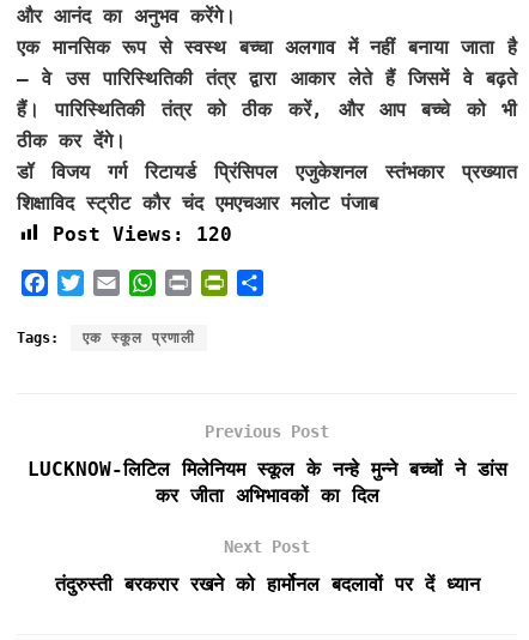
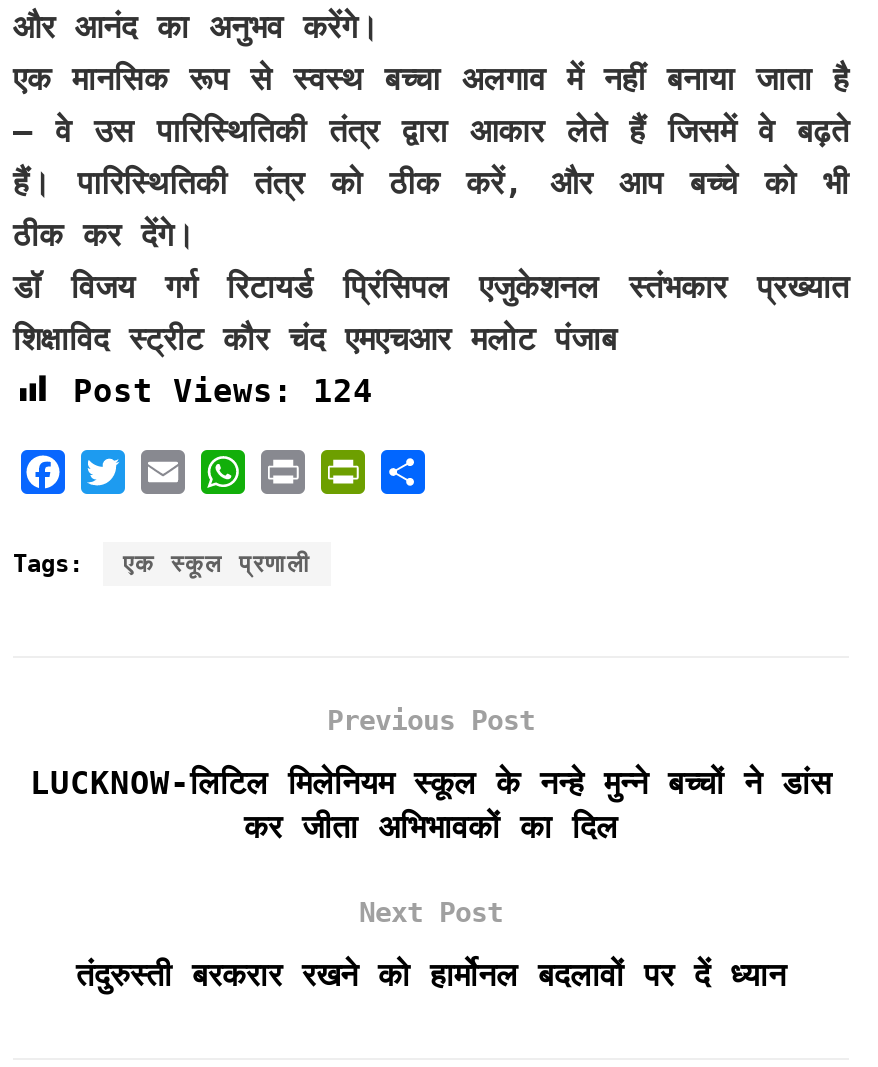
- Post Views: 120
+ Post Views: 124
